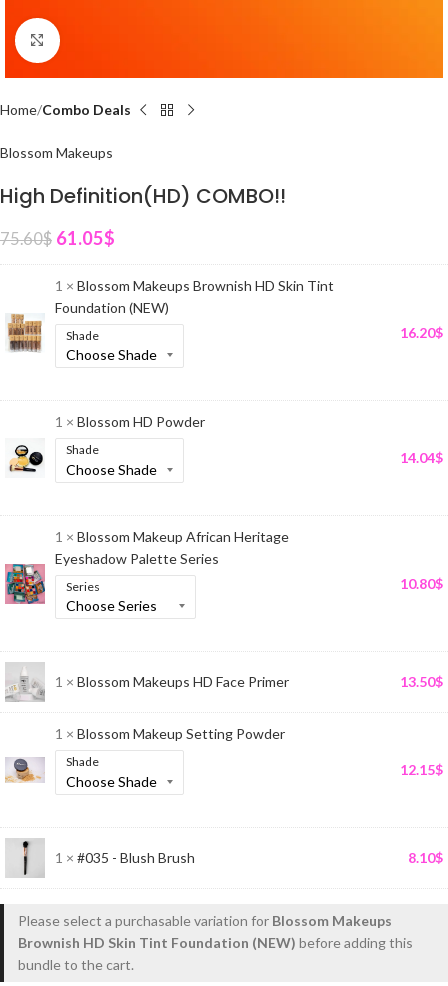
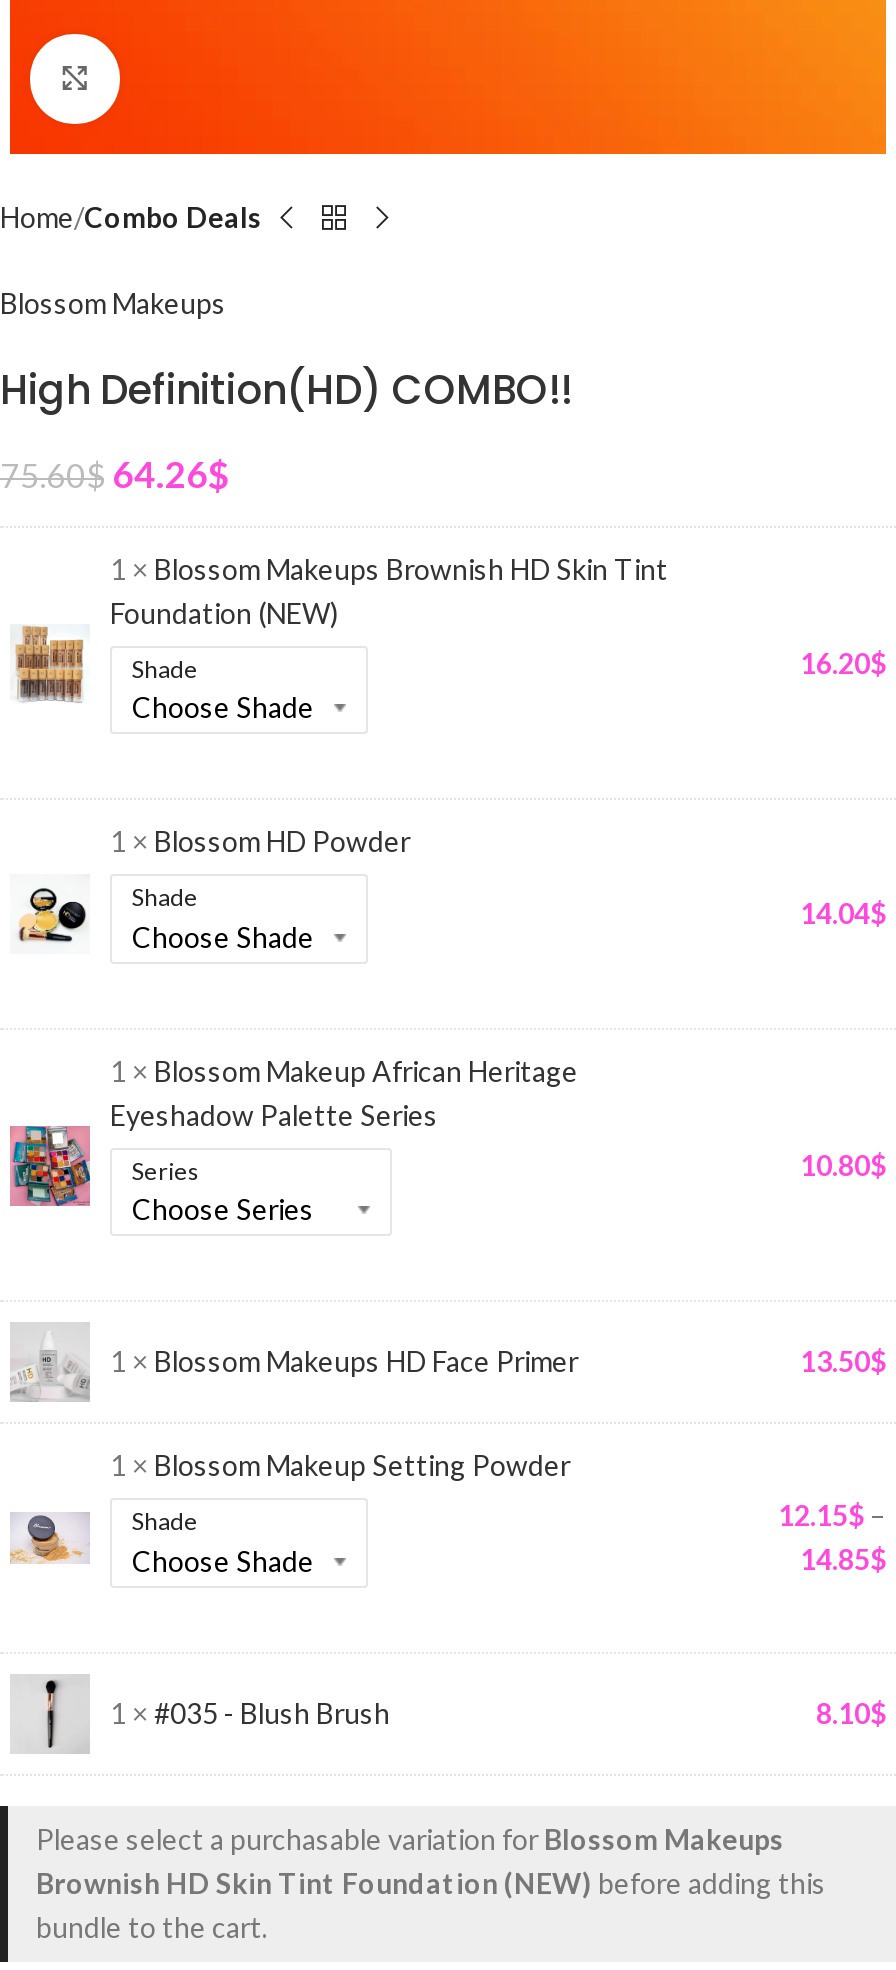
- 75.60$ 61.05$
+ 75.60$ 64.26$

- 12.15$
+ 12.15$ –
+ 14.85$
